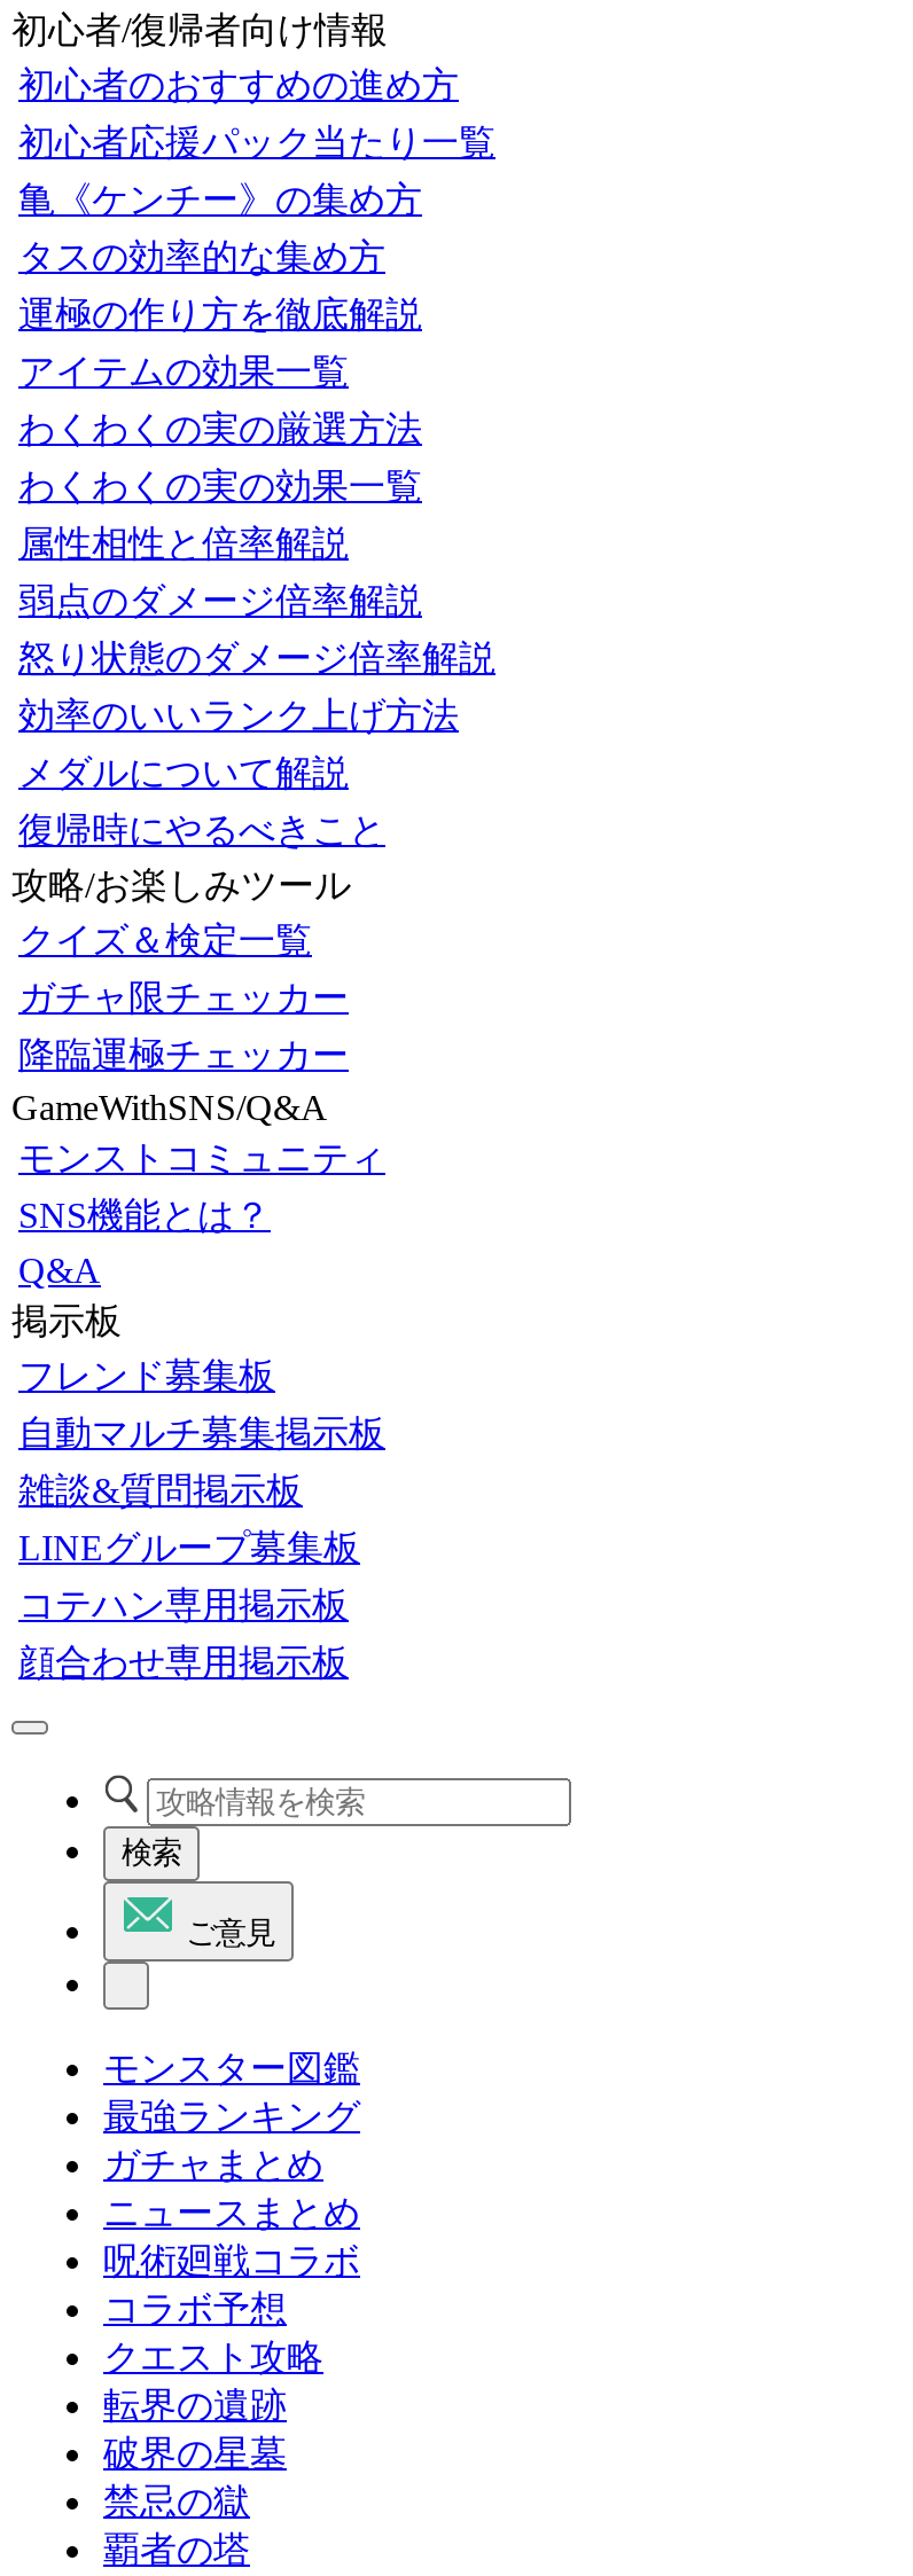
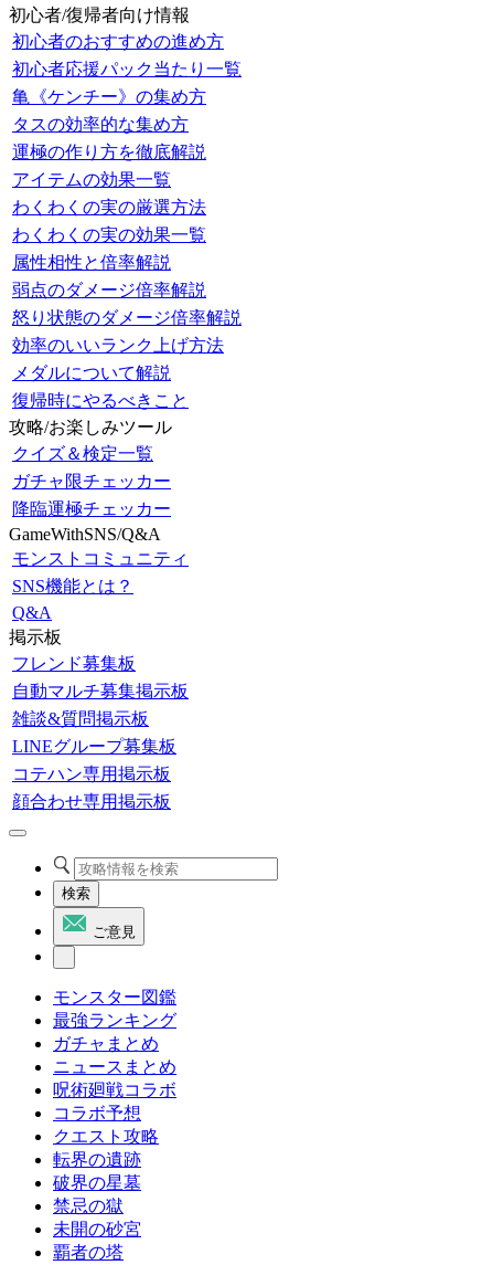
+ 未開の砂宮
